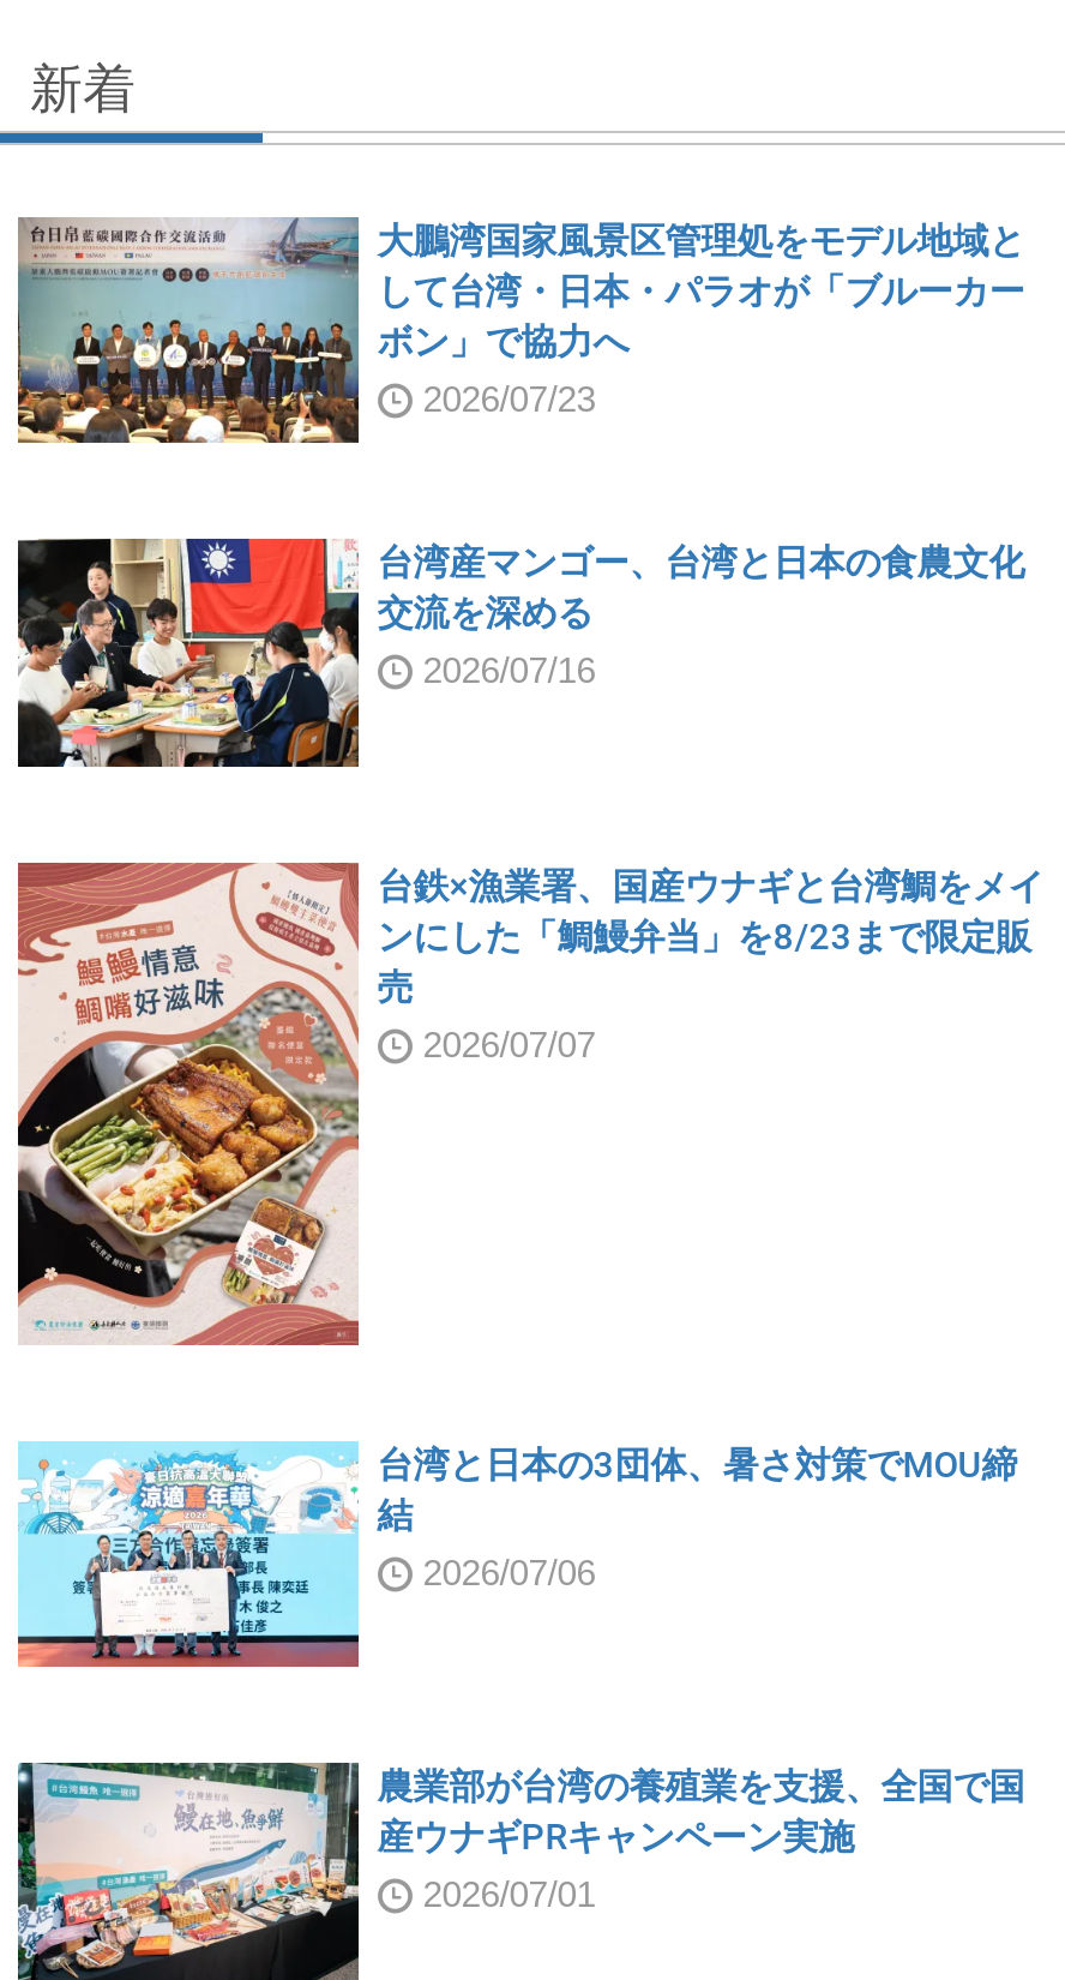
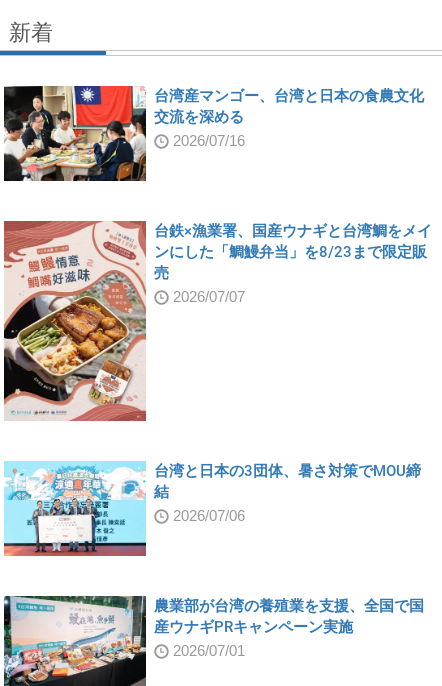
- [image]
- 大鵬湾国家風景区管理処をモデル地域と
- して台湾・日本・パラオが「ブルーカー
- ボン」で協力へ
- 2026/07/23
